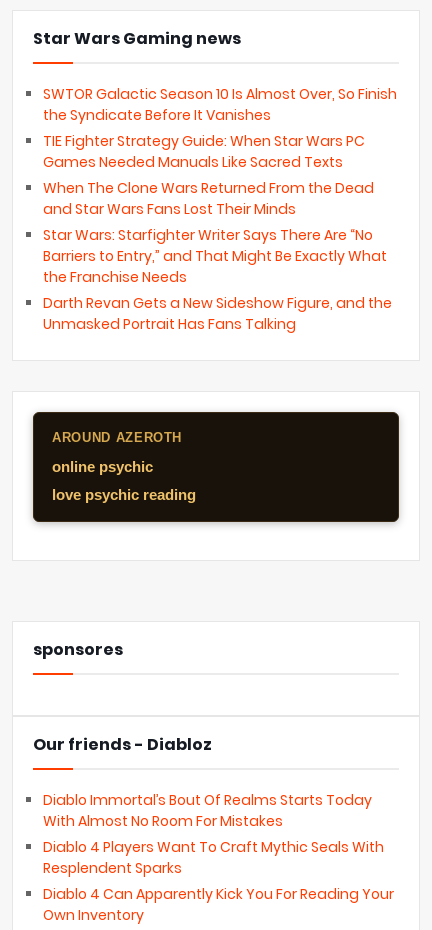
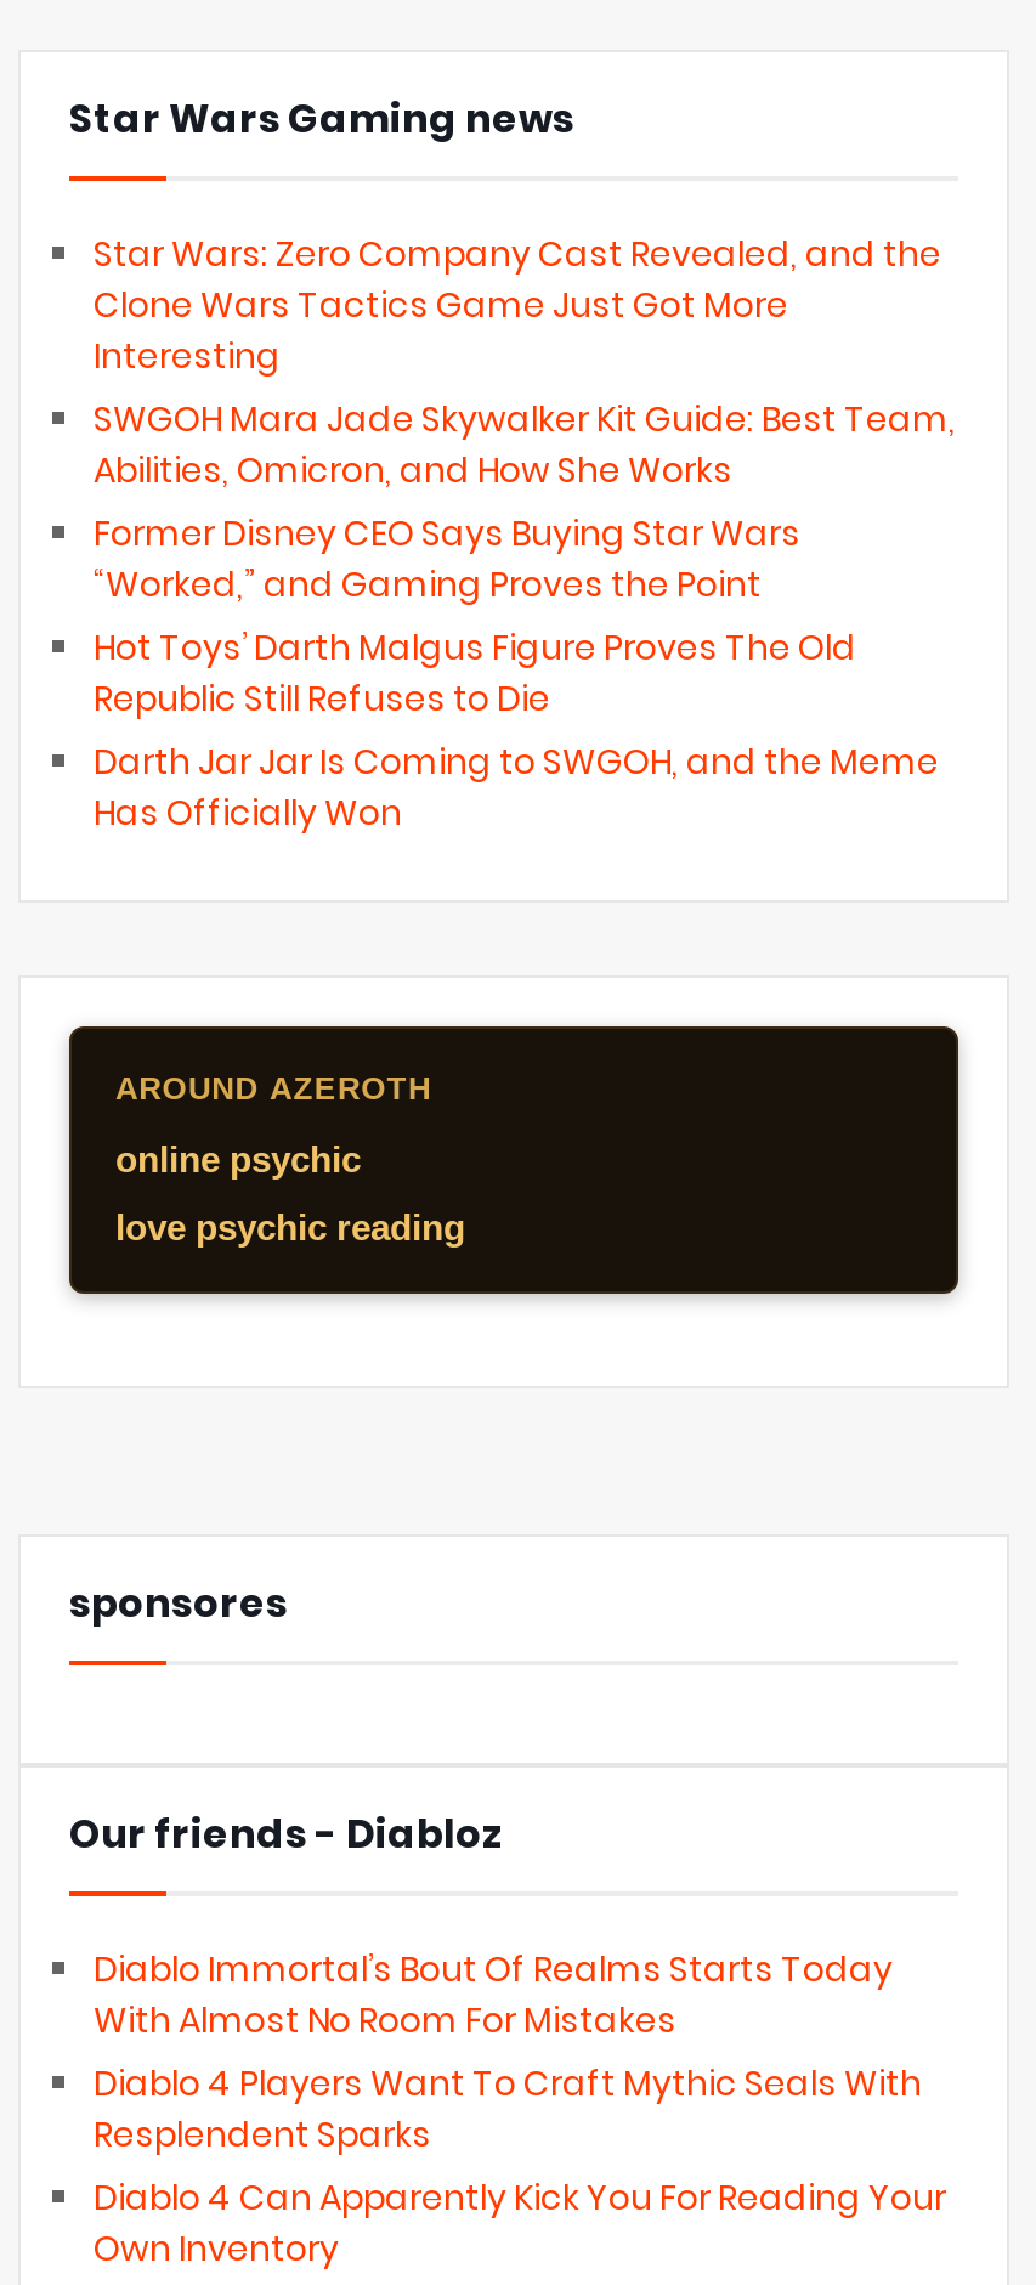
- SWTOR Galactic Season 10 Is Almost Over, So Finish
- the Syndicate Before It Vanishes
- TIE Fighter Strategy Guide: When Star Wars PC
- Games Needed Manuals Like Sacred Texts
- When The Clone Wars Returned From the Dead
- and Star Wars Fans Lost Their Minds
- Star Wars: Starfighter Writer Says There Are “No
- Barriers to Entry,” and That Might Be Exactly What
- the Franchise Needs
- Darth Revan Gets a New Sideshow Figure, and the
- Unmasked Portrait Has Fans Talking
+ Star Wars: Zero Company Cast Revealed, and the
+ Clone Wars Tactics Game Just Got More
+ Interesting
+ SWGOH Mara Jade Skywalker Kit Guide: Best Team,
+ Abilities, Omicron, and How She Works
+ Former Disney CEO Says Buying Star Wars
+ “Worked,” and Gaming Proves the Point
+ Hot Toys’ Darth Malgus Figure Proves The Old
+ Republic Still Refuses to Die
+ Darth Jar Jar Is Coming to SWGOH, and the Meme
+ Has Officially Won
